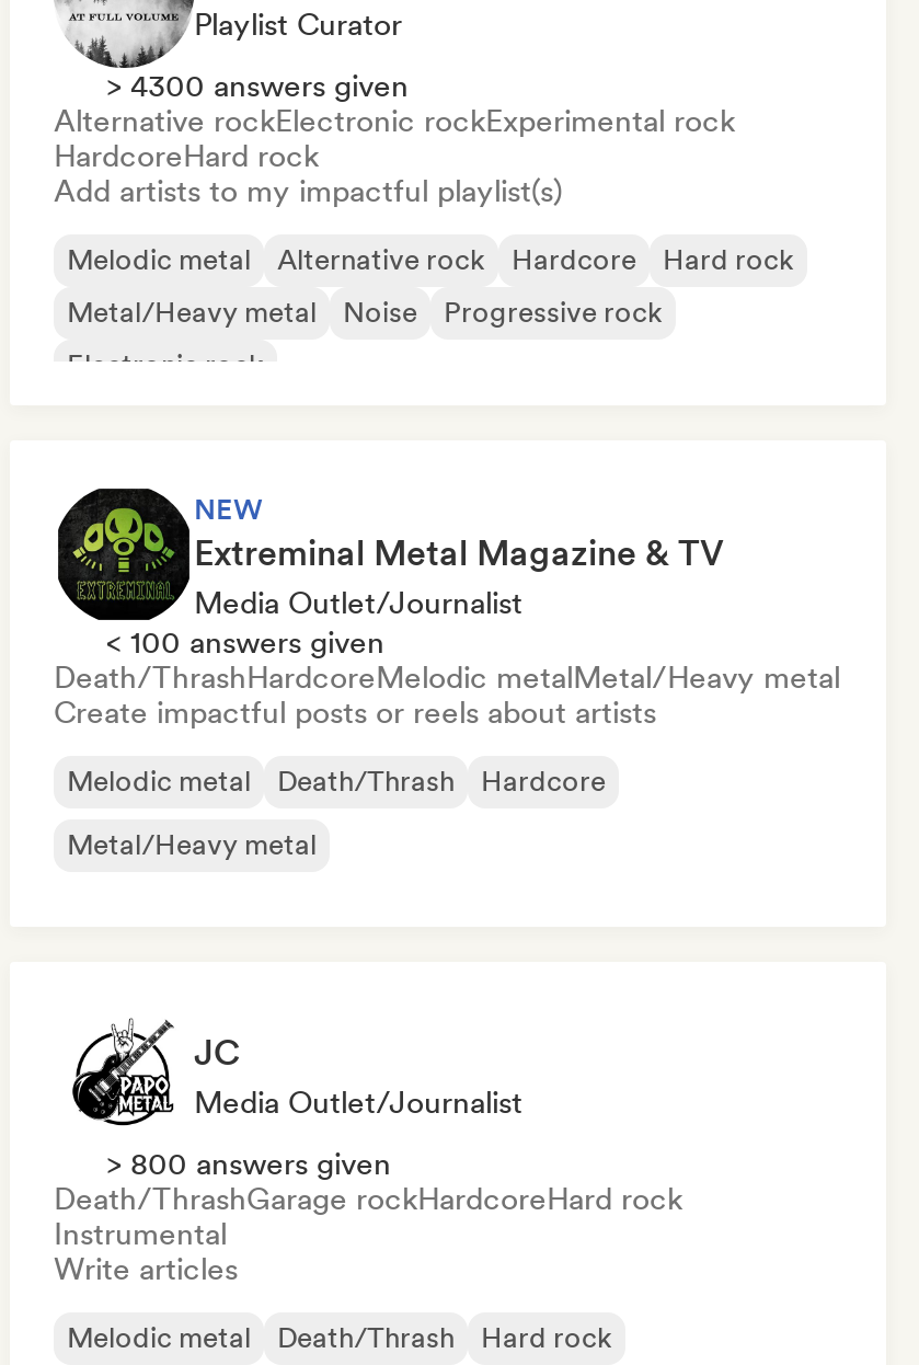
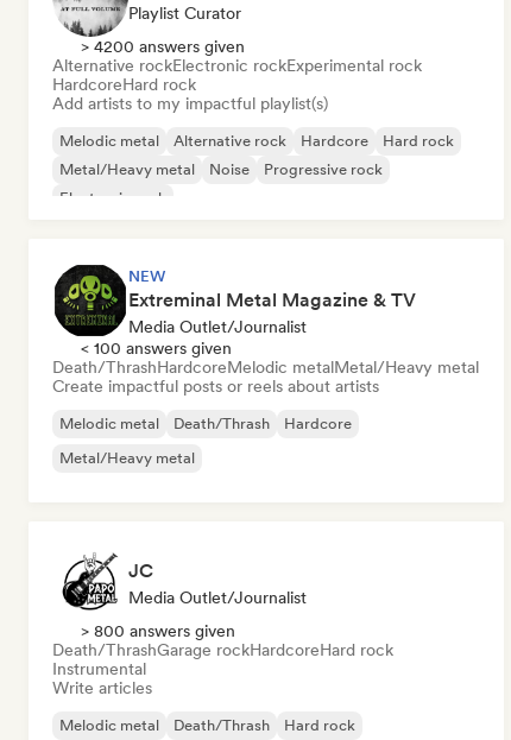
- > 4300 answers given
+ > 4200 answers given
